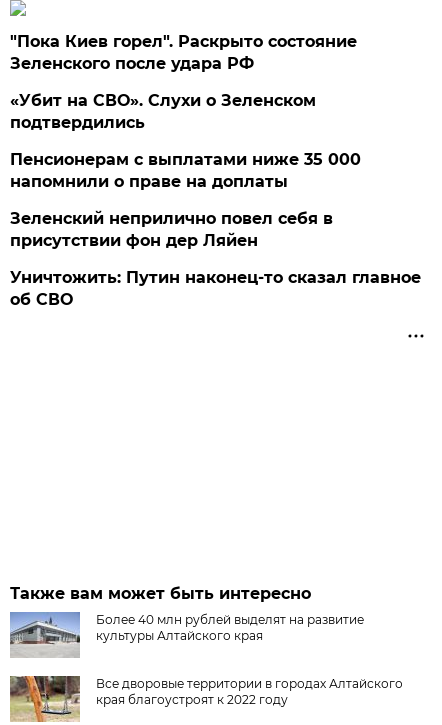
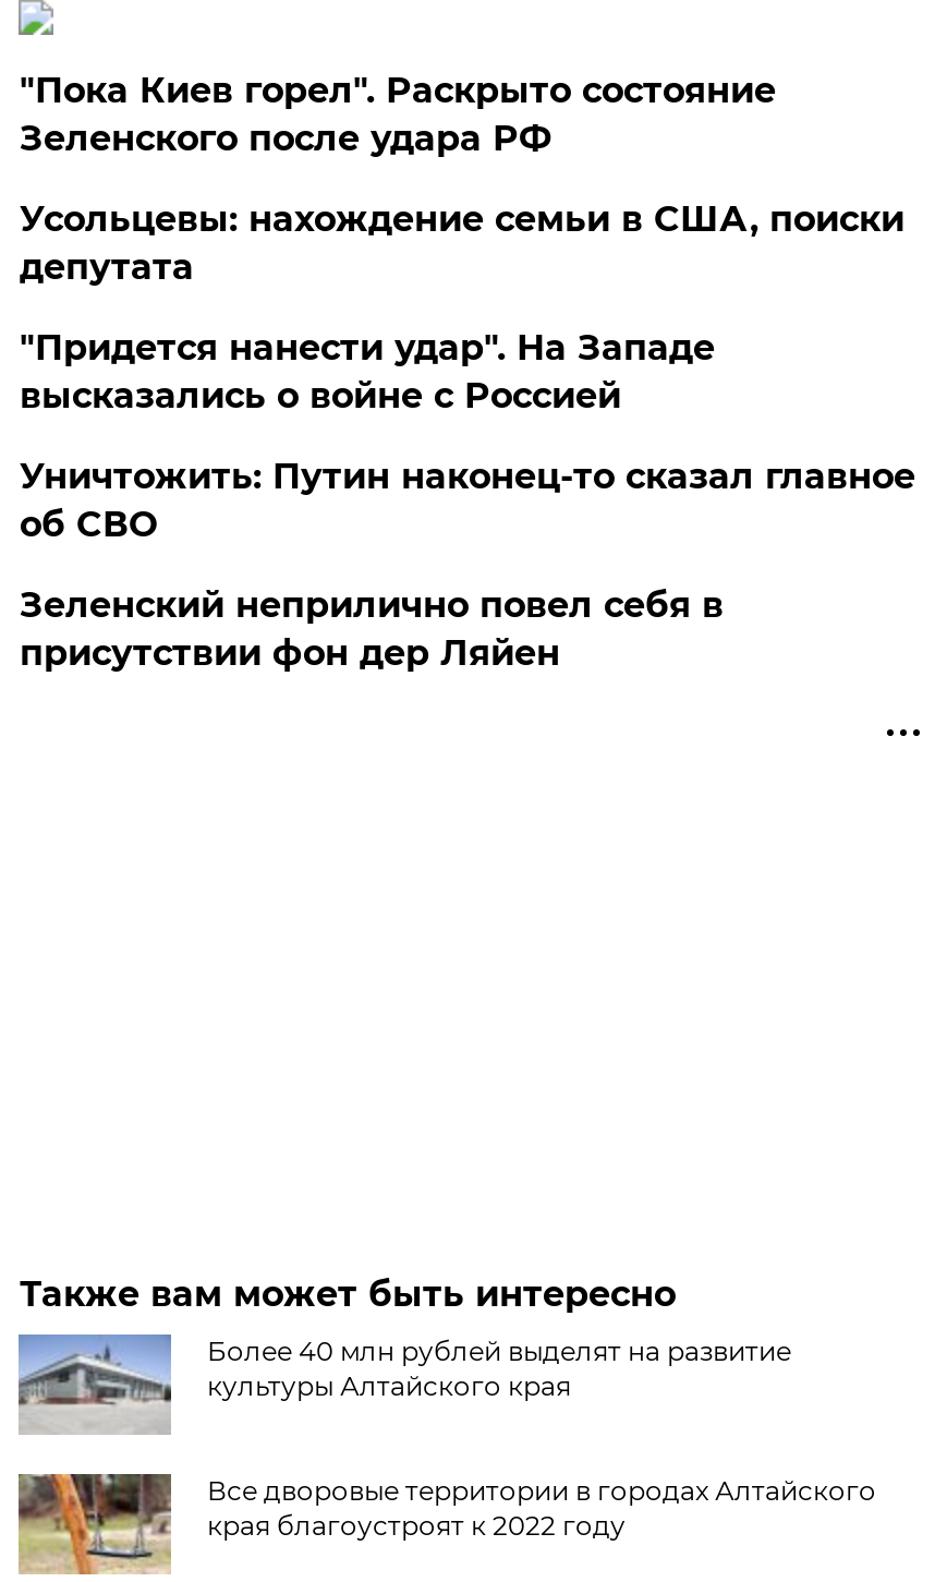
- «Убит на СВО». Слухи о Зеленском
- подтвердились
- Пенсионерам с выплатами ниже 35 000
- напомнили о праве на доплаты
+ Усольцевы: нахождение семьи в США, поиски
+ депутата
+ "Придется нанести удар". На Западе
+ высказались о войне с Россией

moved down: Зеленский неприлично повел cебя в | присутствии фон дер Ляйен

moved up: Уничтожить: Путин наконец-то сказал главное | об СВО
